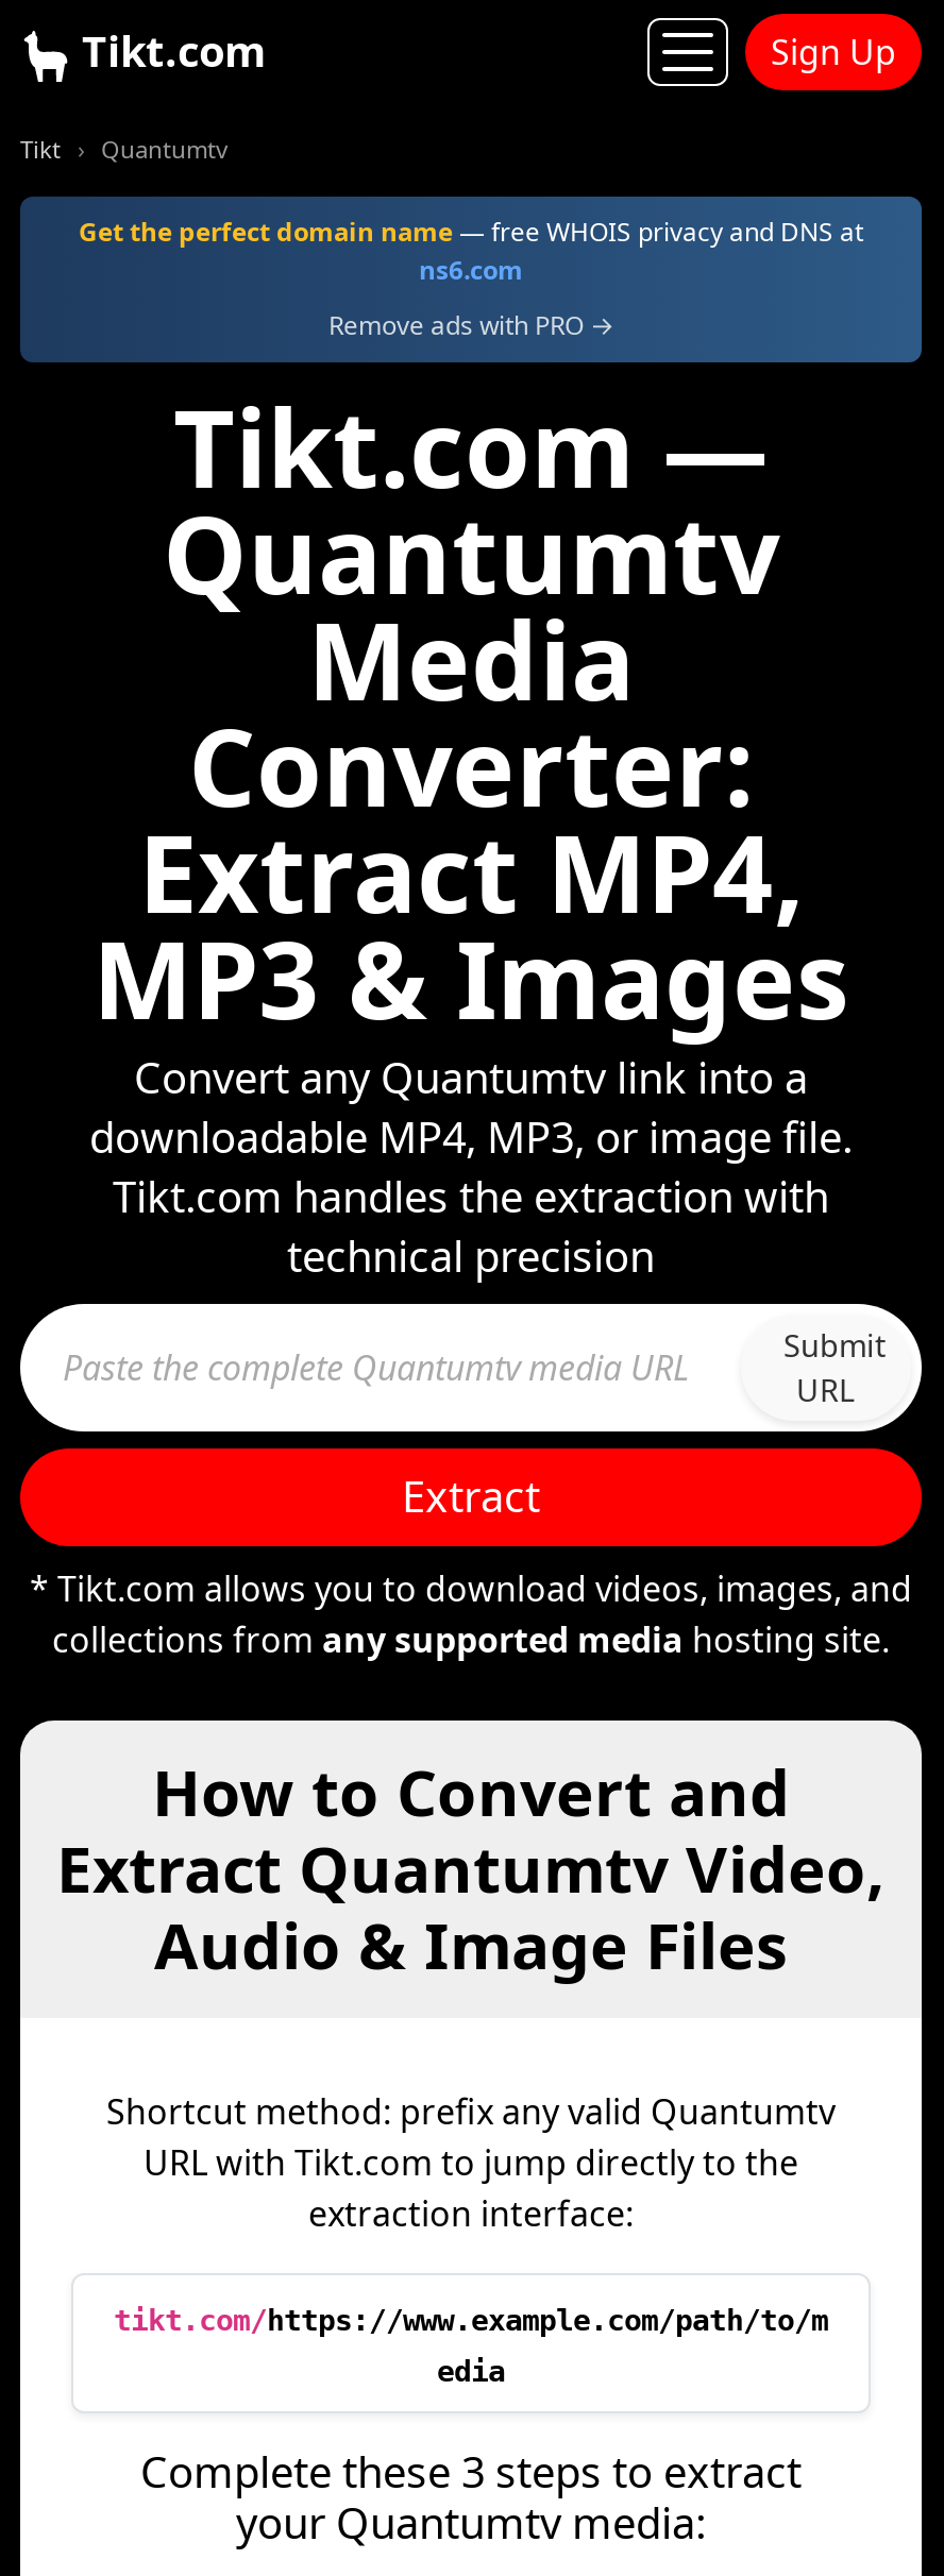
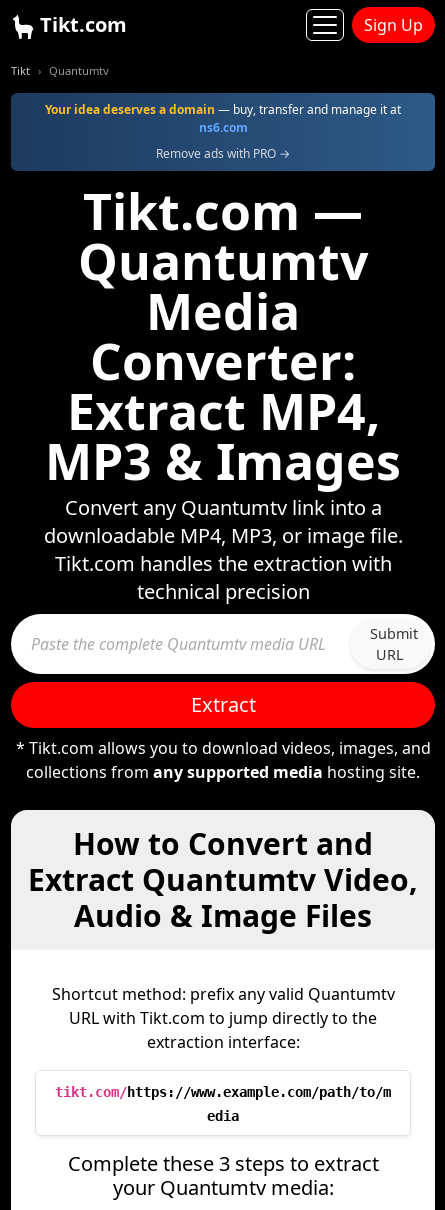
- Get the perfect domain name — free WHOIS privacy and DNS at
+ Your idea deserves a domain — buy, transfer and manage it at
